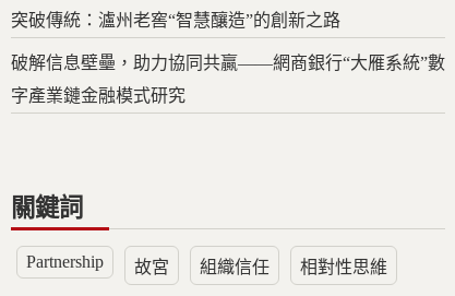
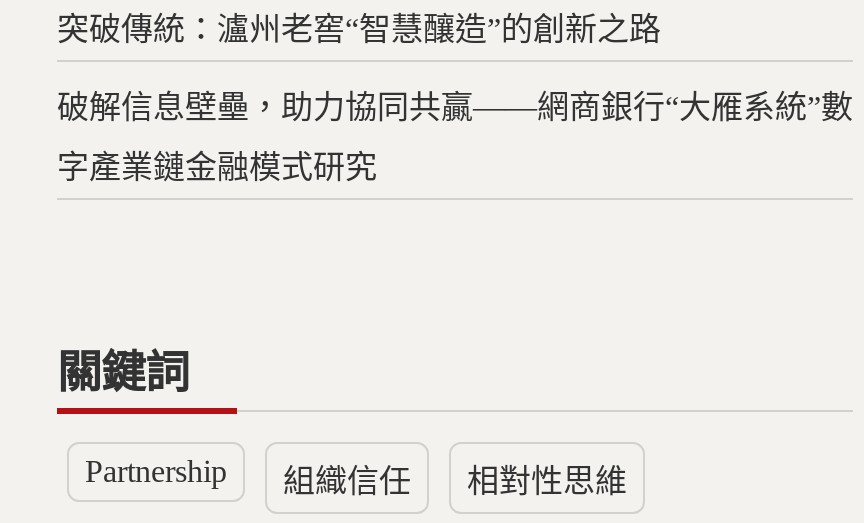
- 故宮
